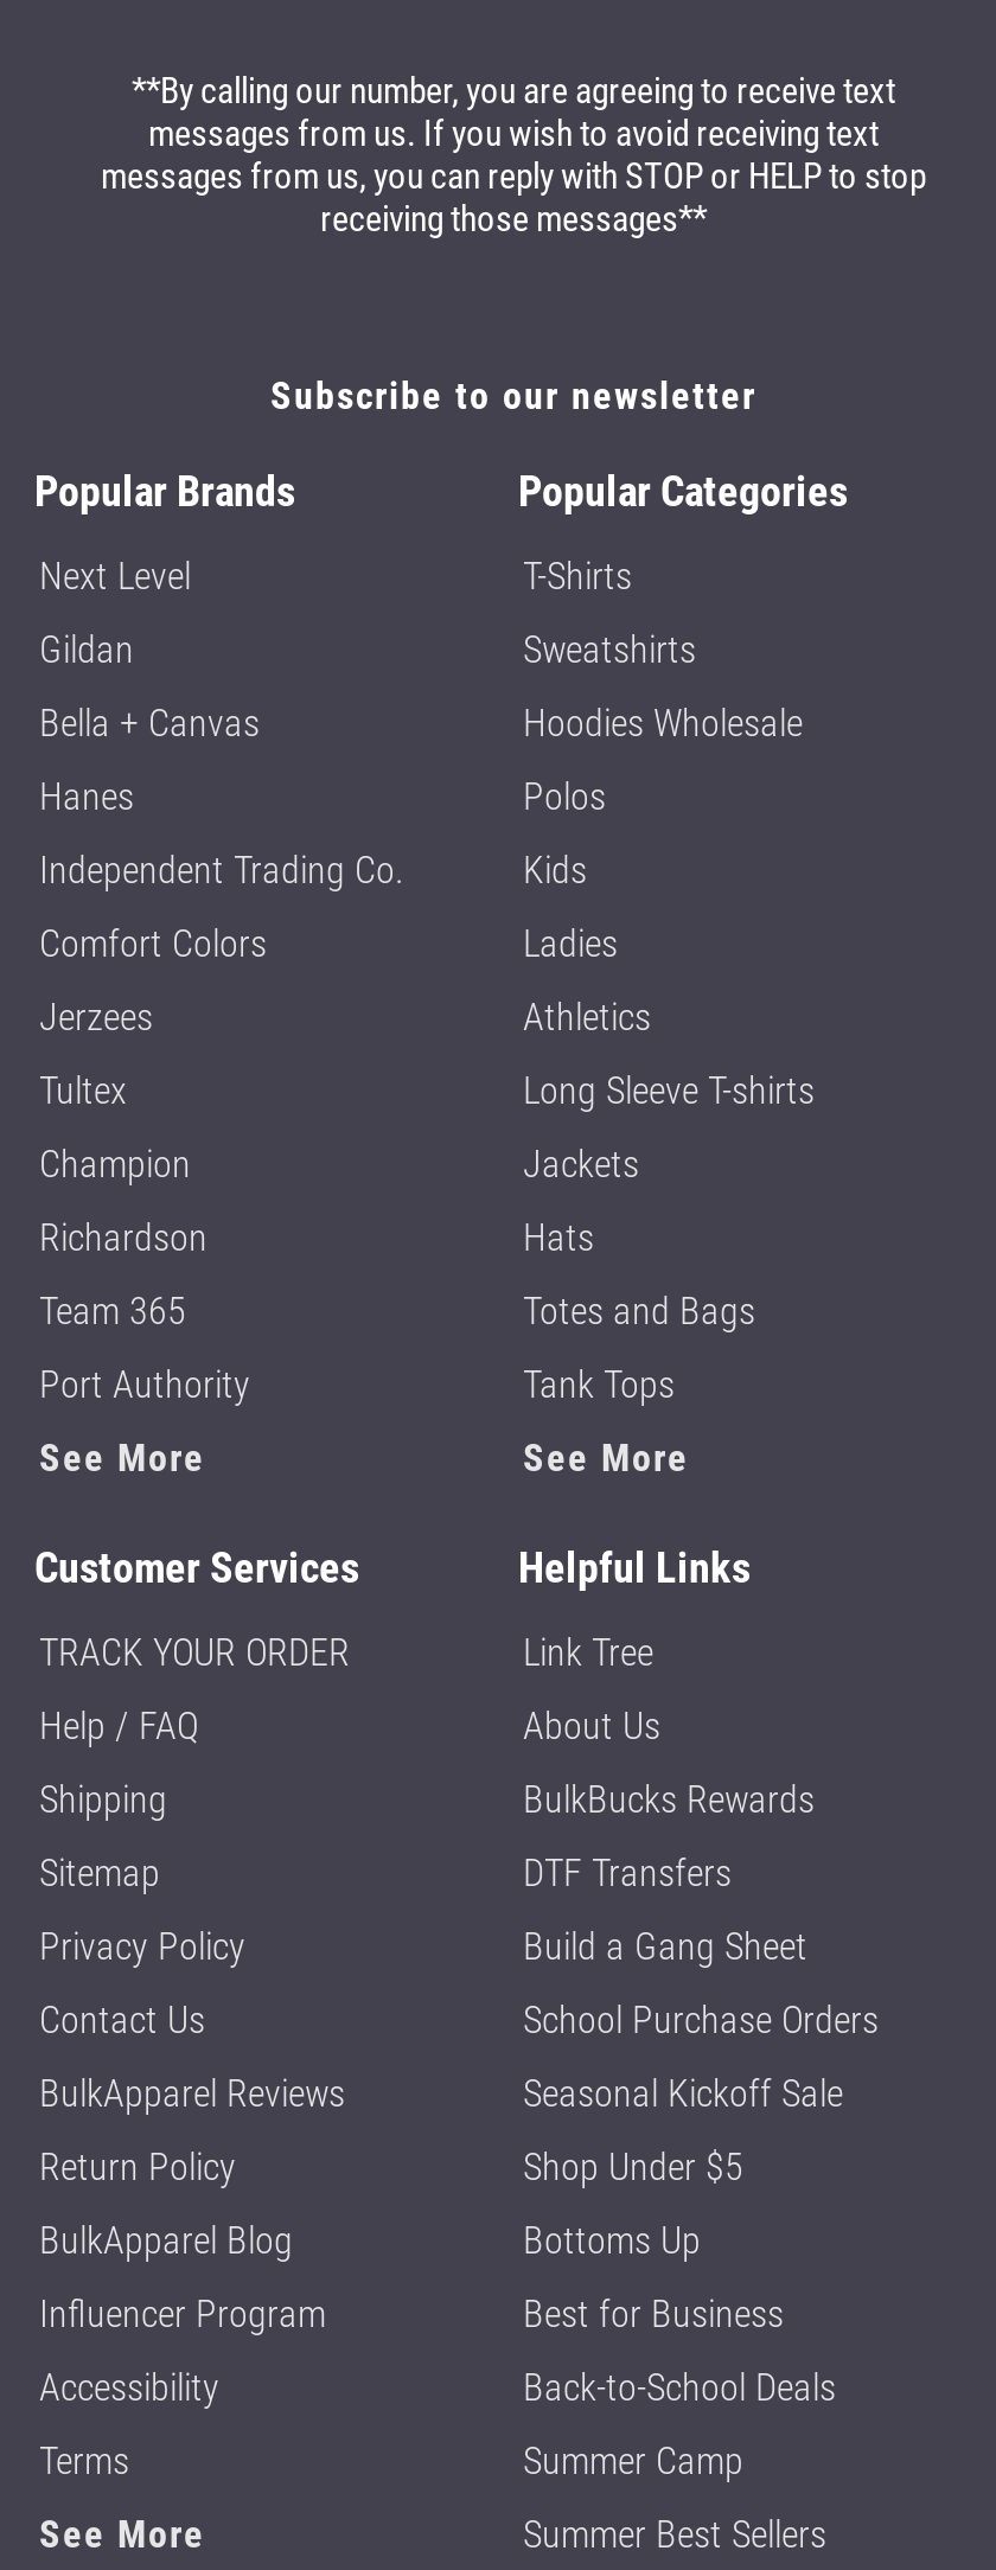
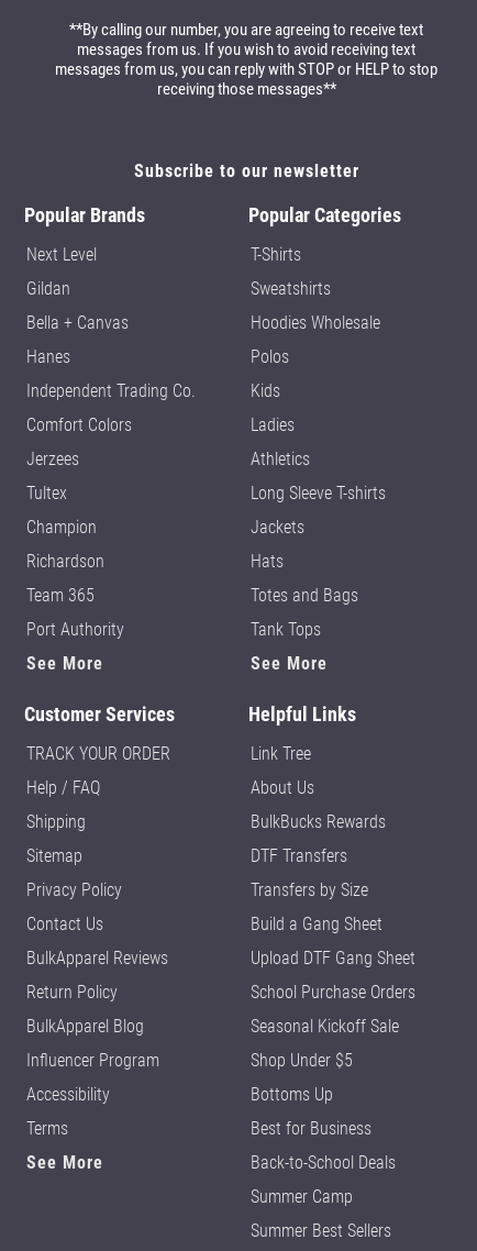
+ Transfers by Size

+ Upload DTF Gang Sheet
